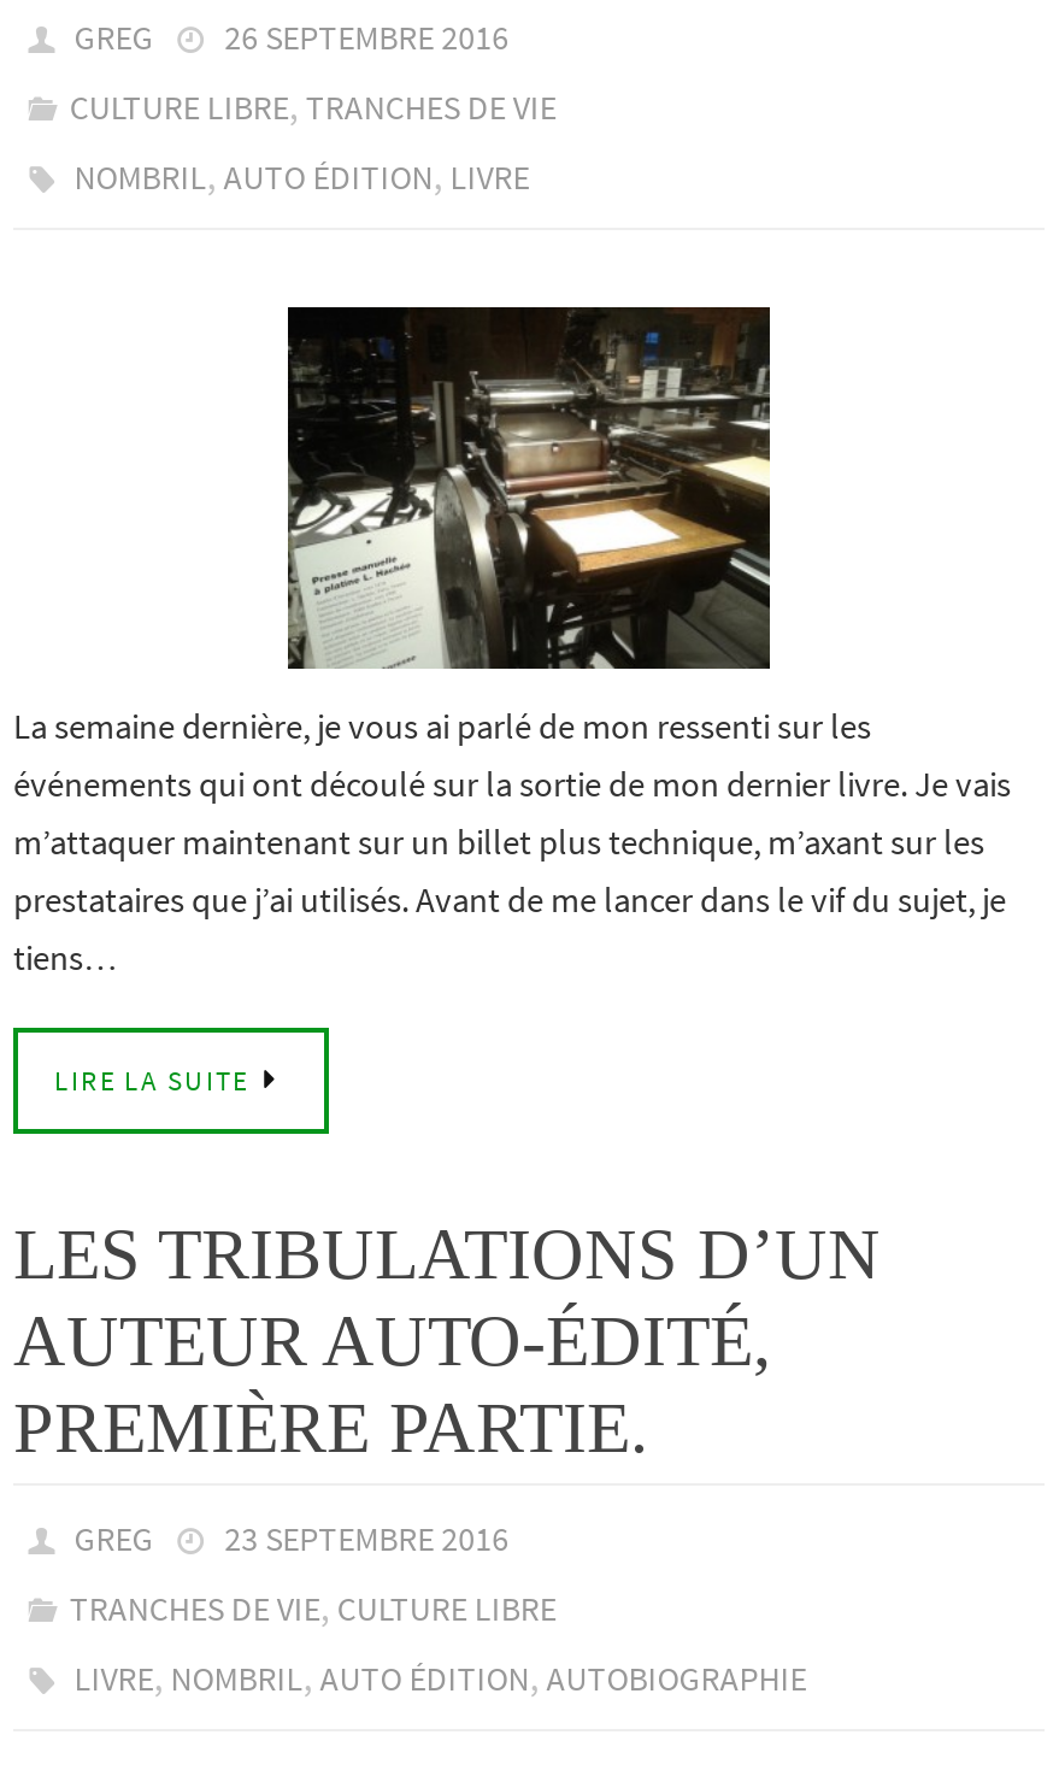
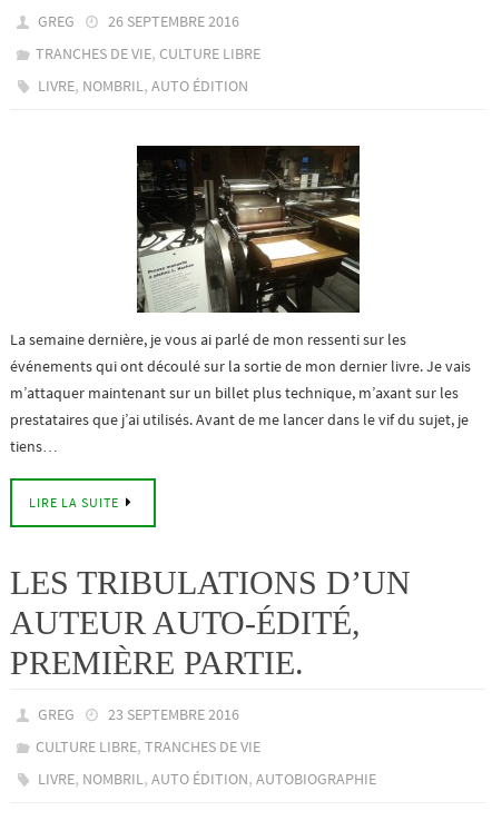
moved down: CULTURE LIBRE, TRANCHES DE VIE

- NOMBRIL, AUTO ÉDITION, LIVRE
+ LIVRE, NOMBRIL, AUTO ÉDITION

moved up: TRANCHES DE VIE, CULTURE LIBRE
